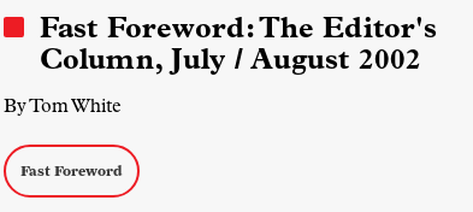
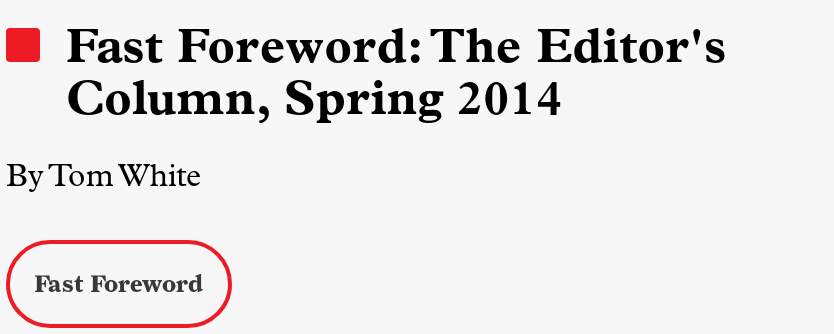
- Column, July / August 2002
+ Column, Spring 2014
